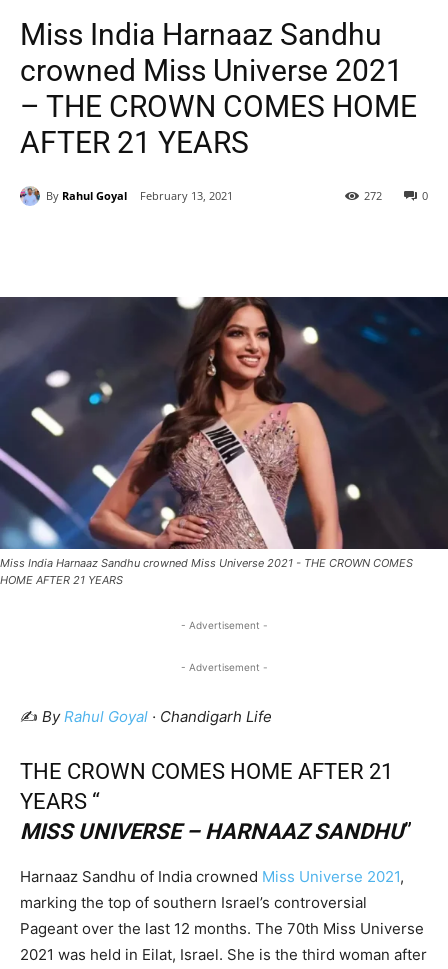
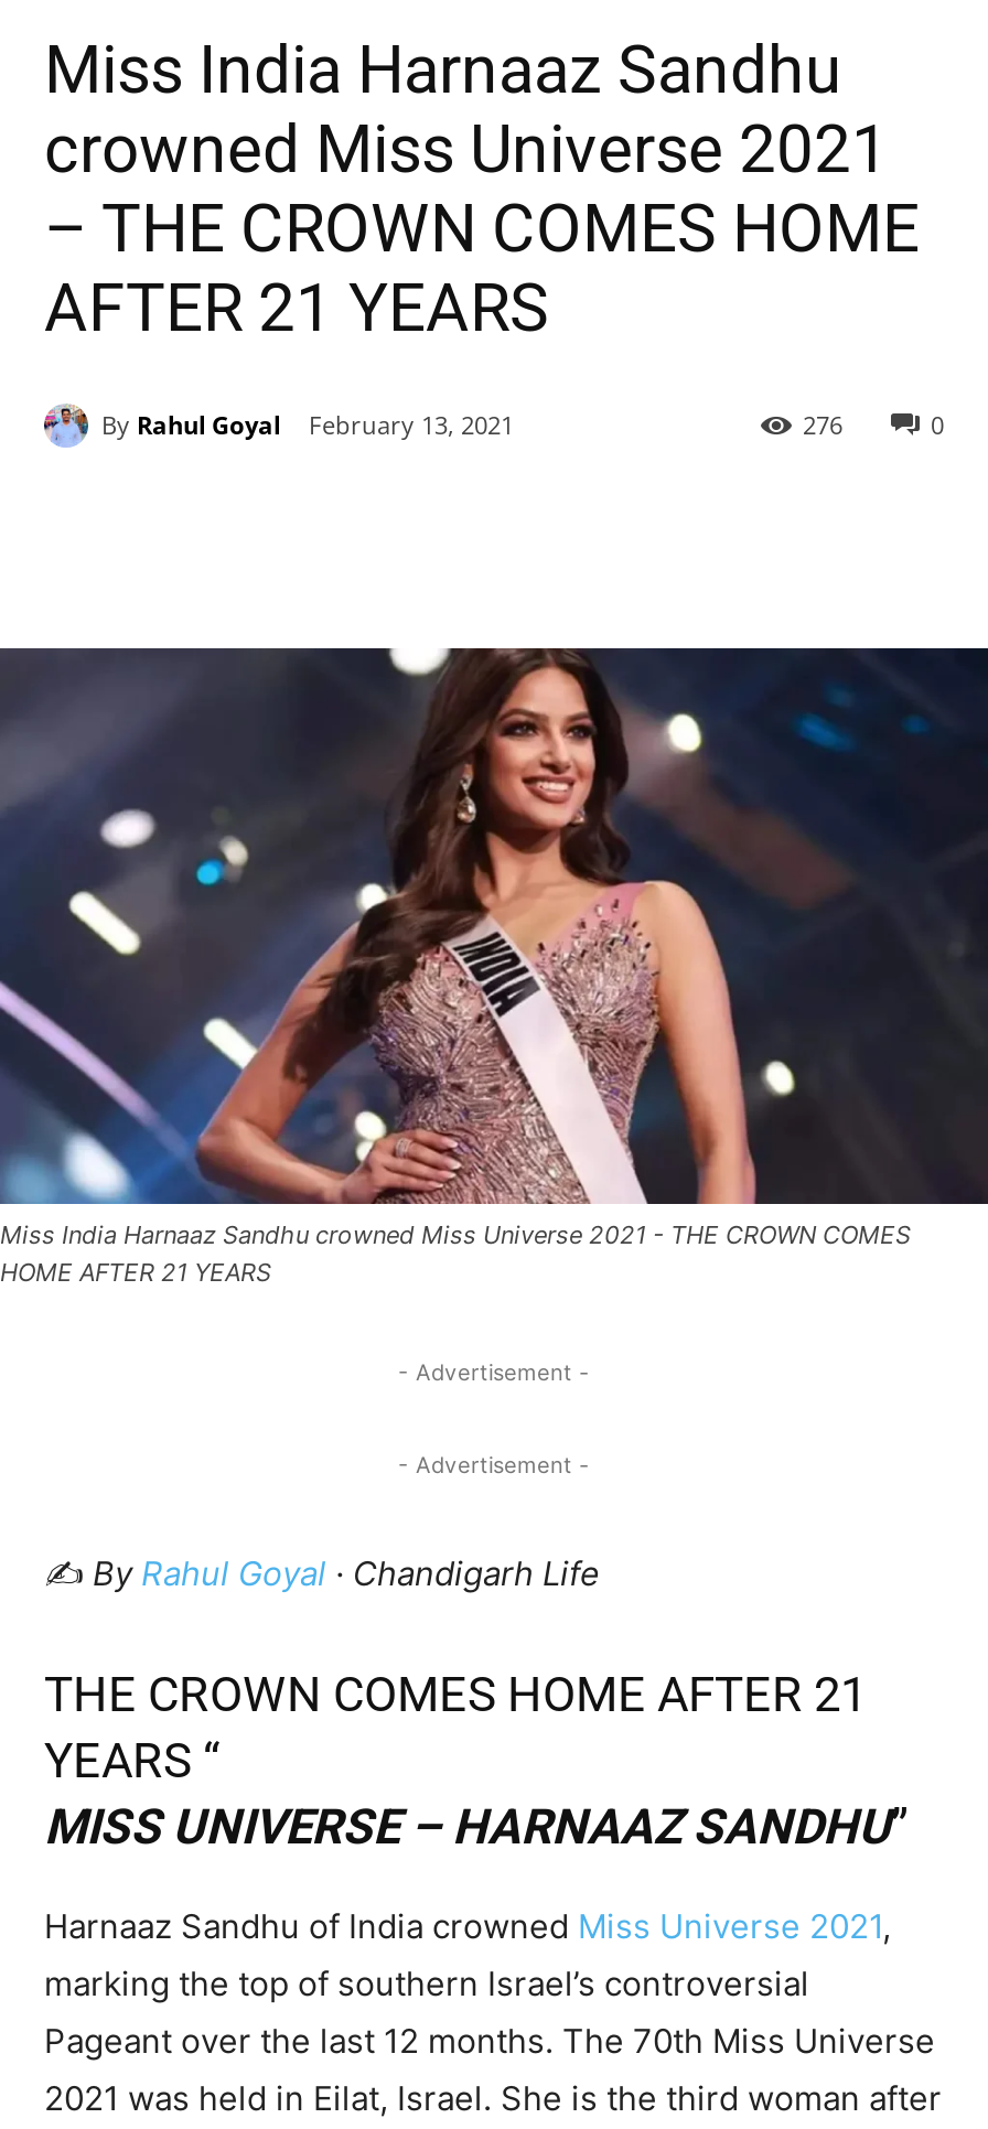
- 272
+ 276
